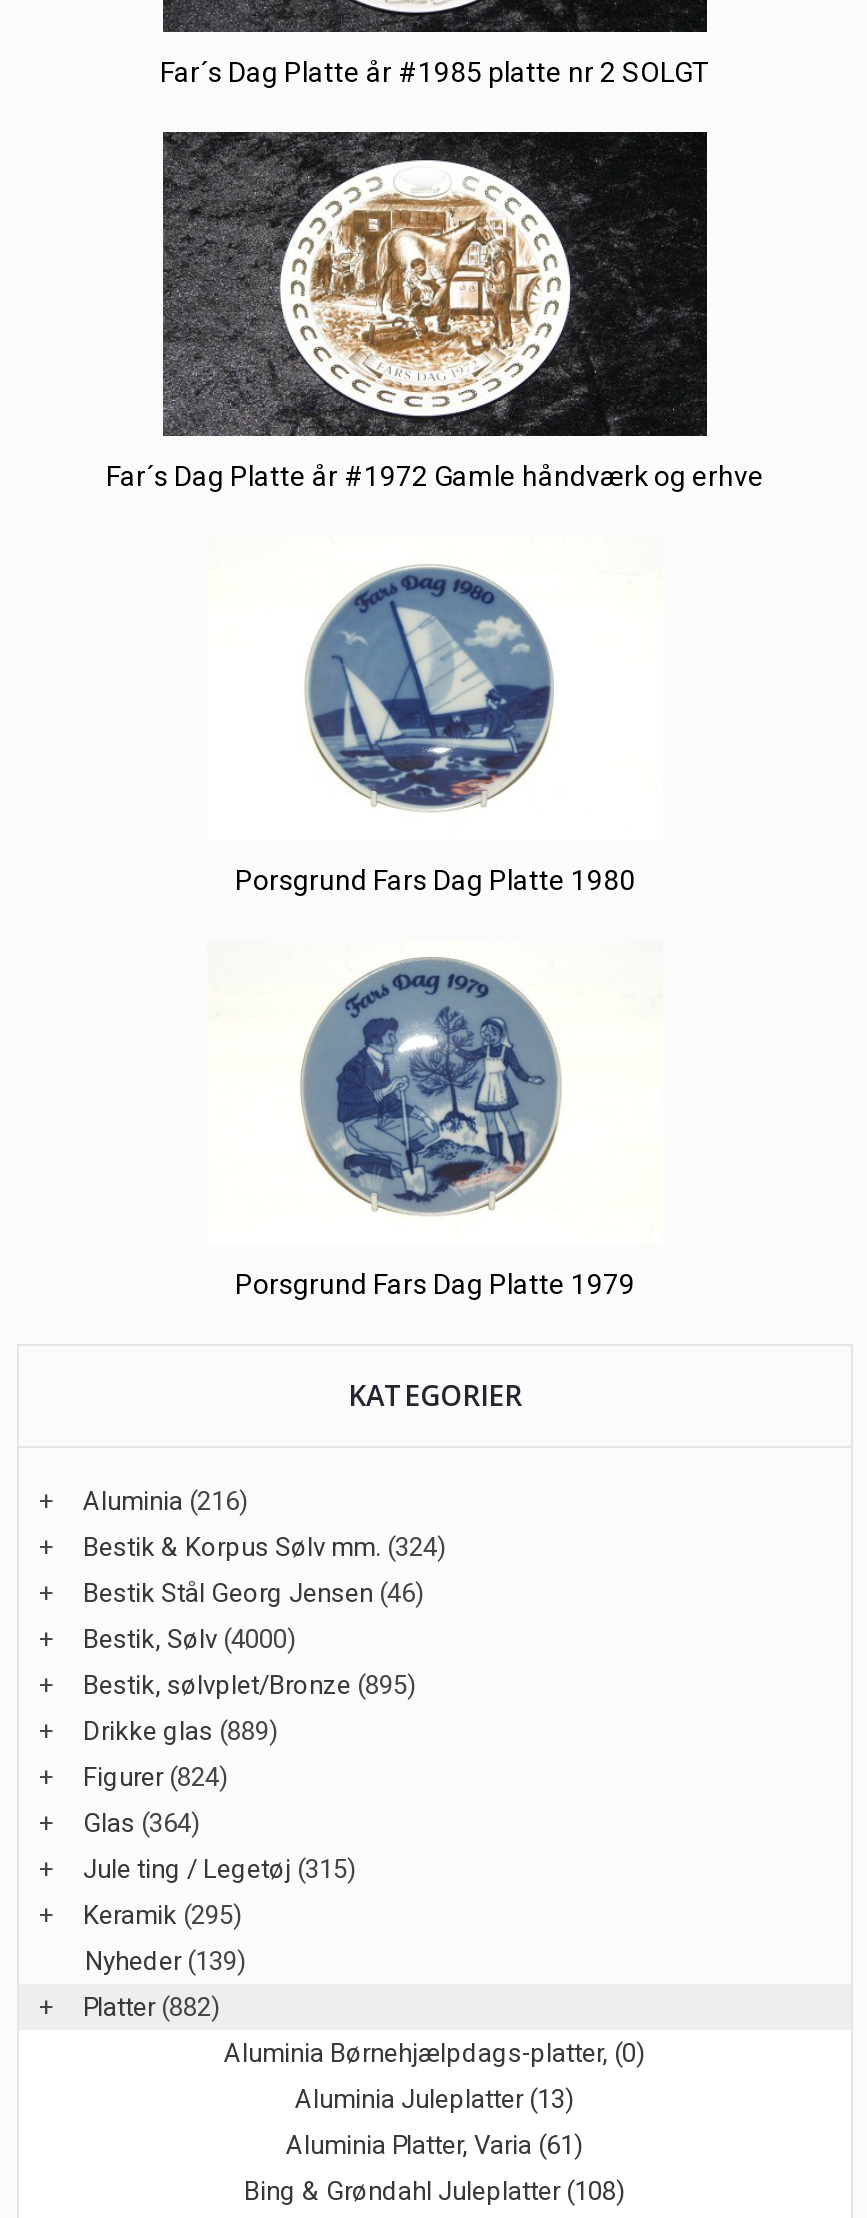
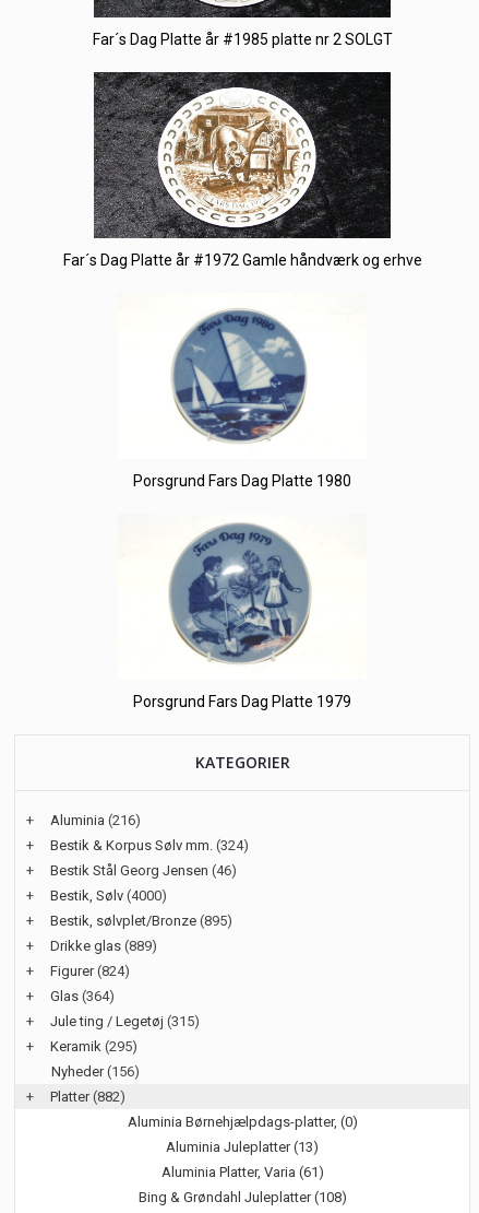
- Nyheder (139)
+ Nyheder (156)
